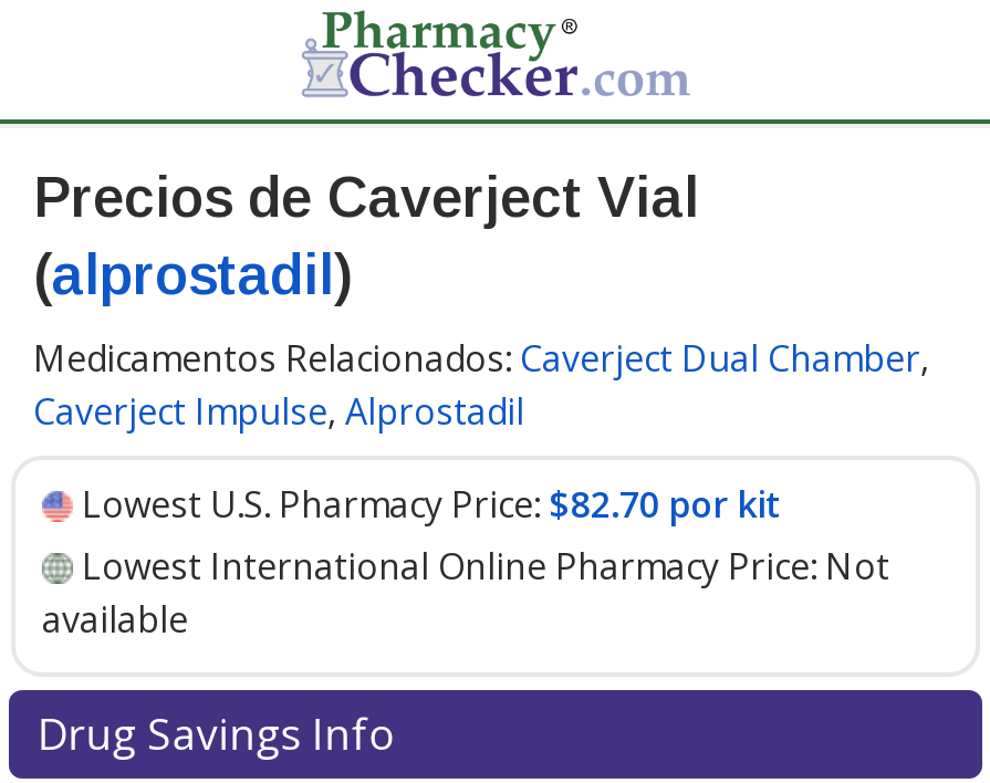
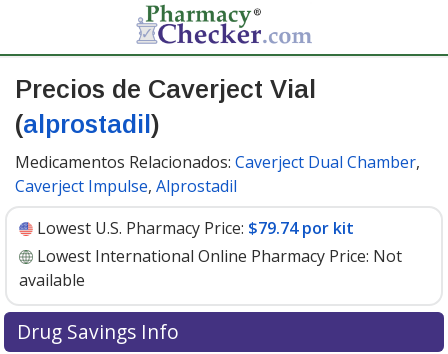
- Lowest U.S. Pharmacy Price: $82.70 por kit
+ Lowest U.S. Pharmacy Price: $79.74 por kit
